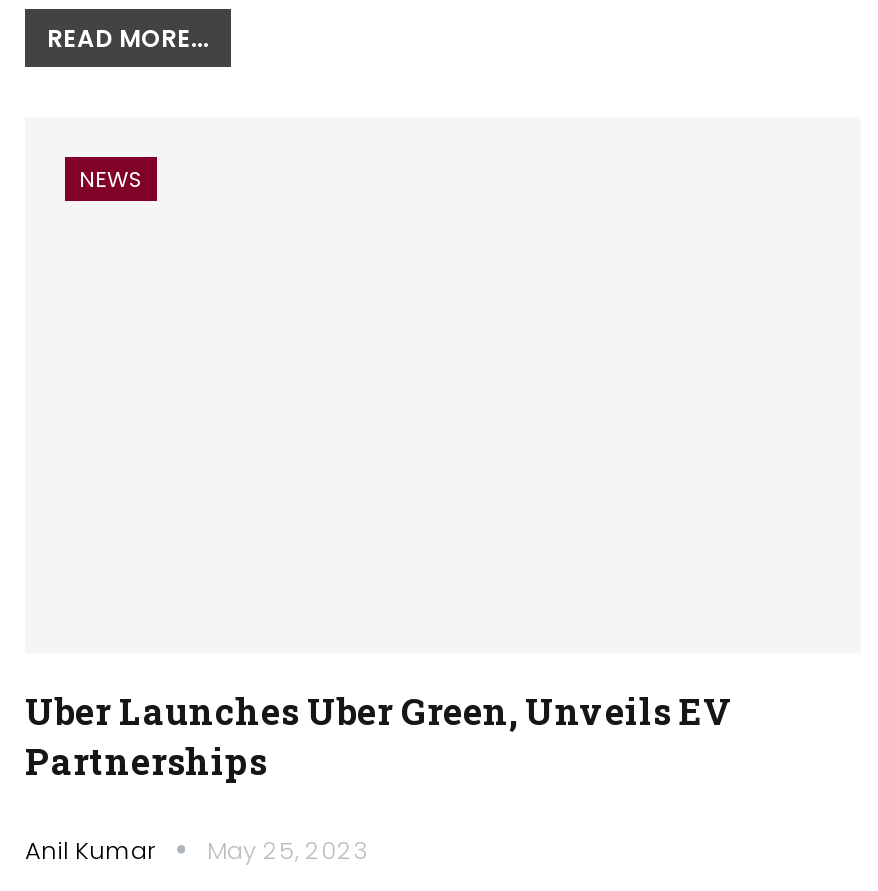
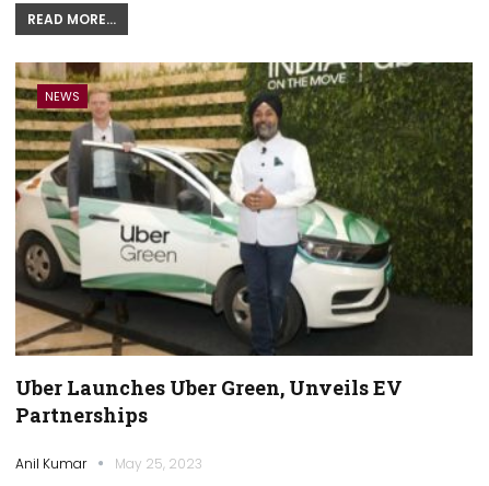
+ [image]
